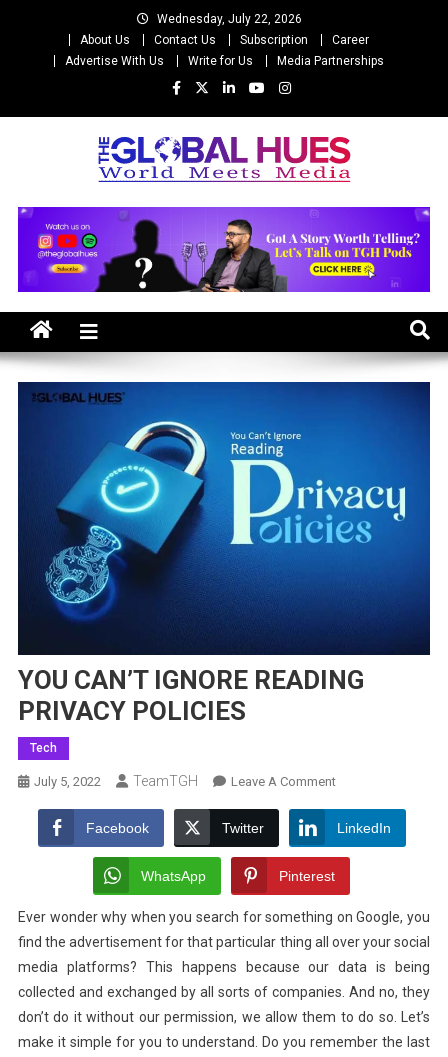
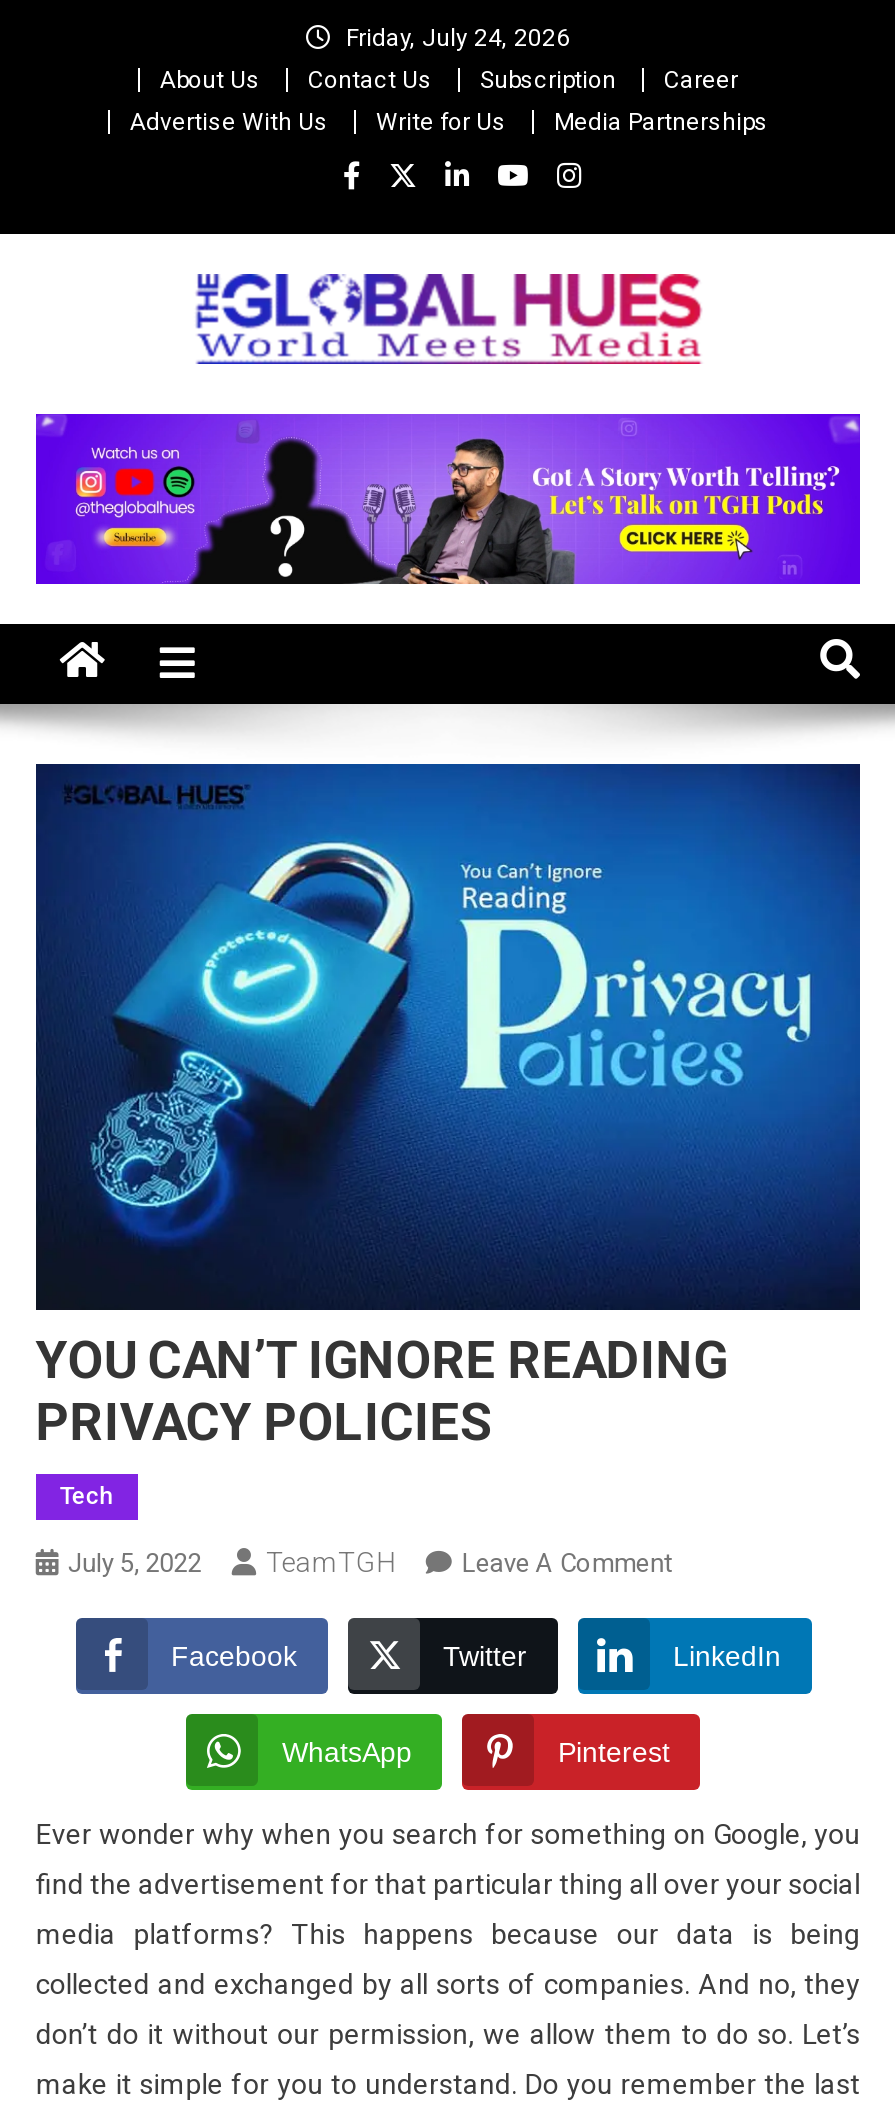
- Wednesday, July 22, 2026
+ Friday, July 24, 2026
